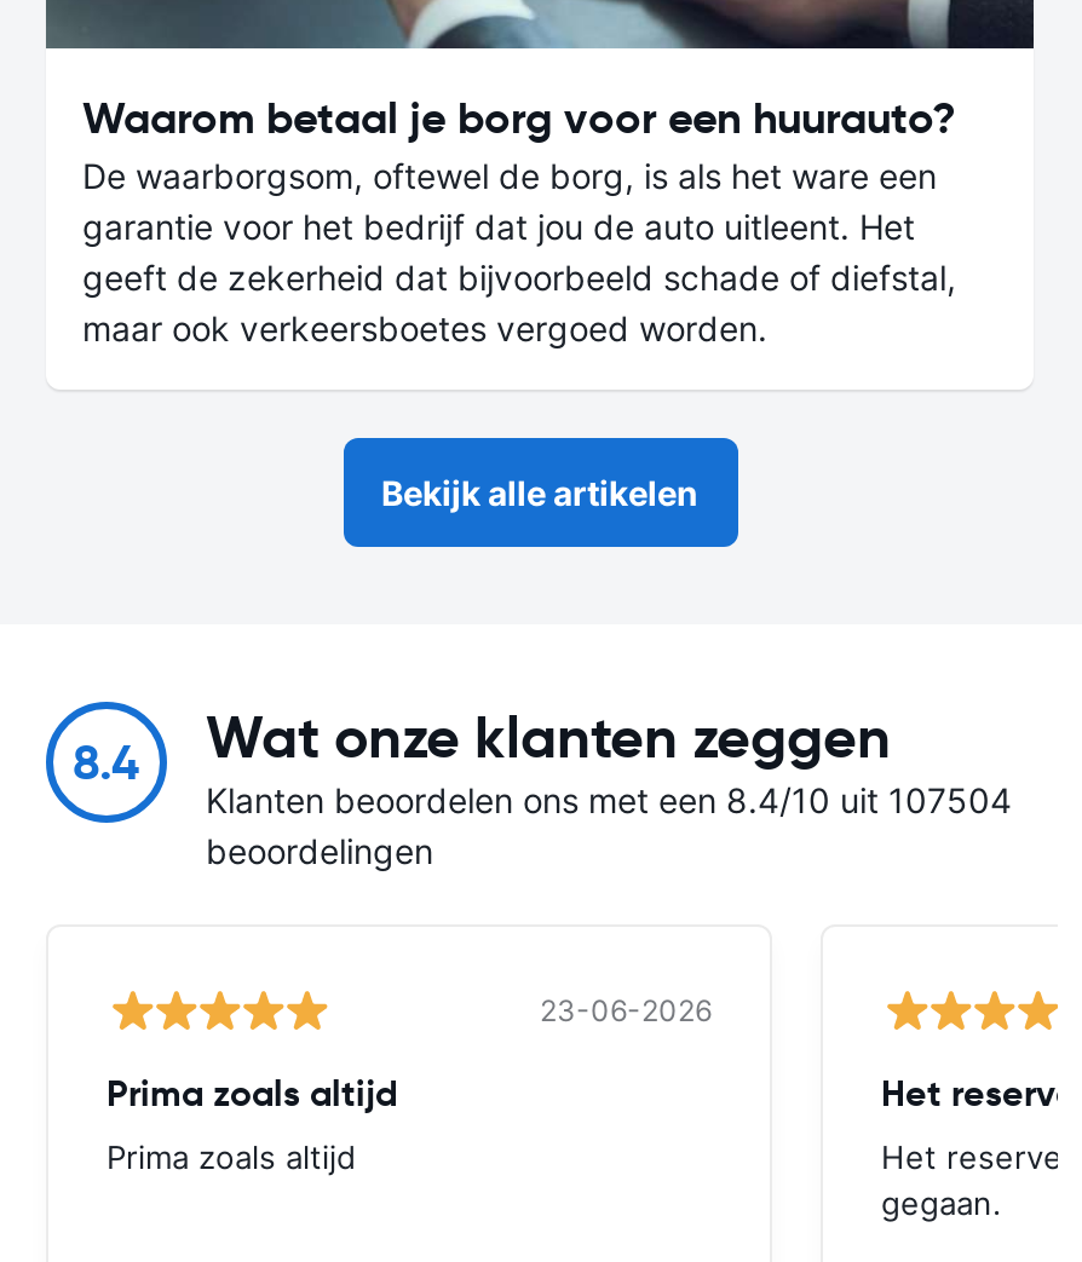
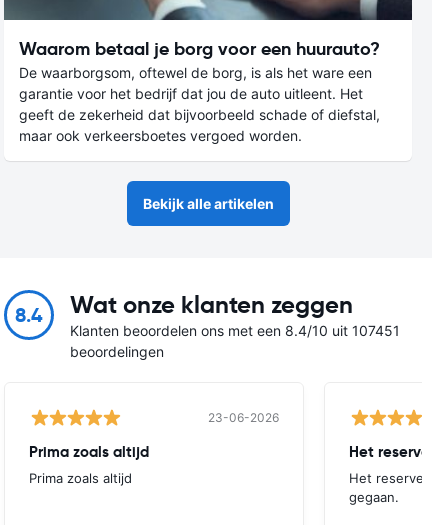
- Klanten beoordelen ons met een 8.4/10 uit 107504
+ Klanten beoordelen ons met een 8.4/10 uit 107451
